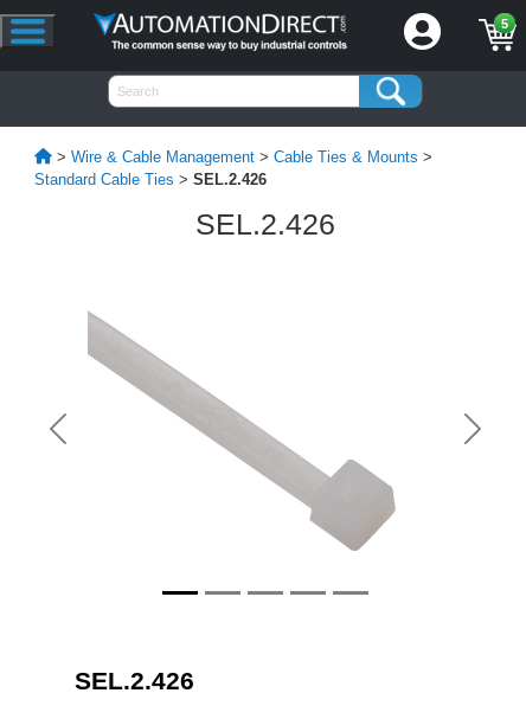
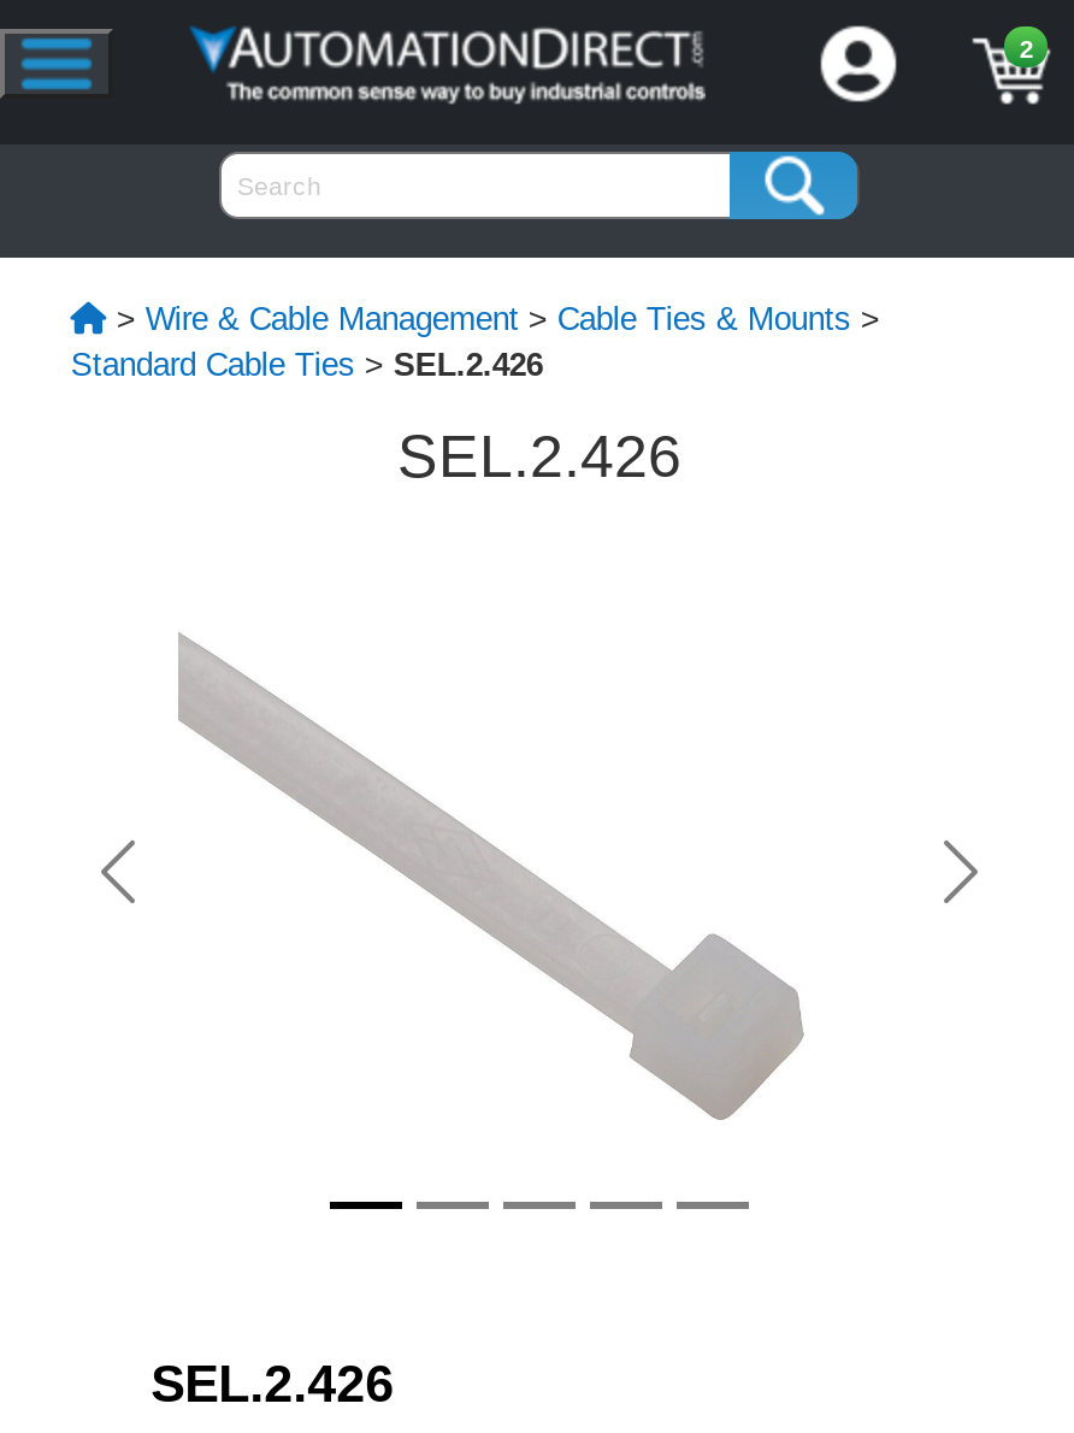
- 5
+ 2
